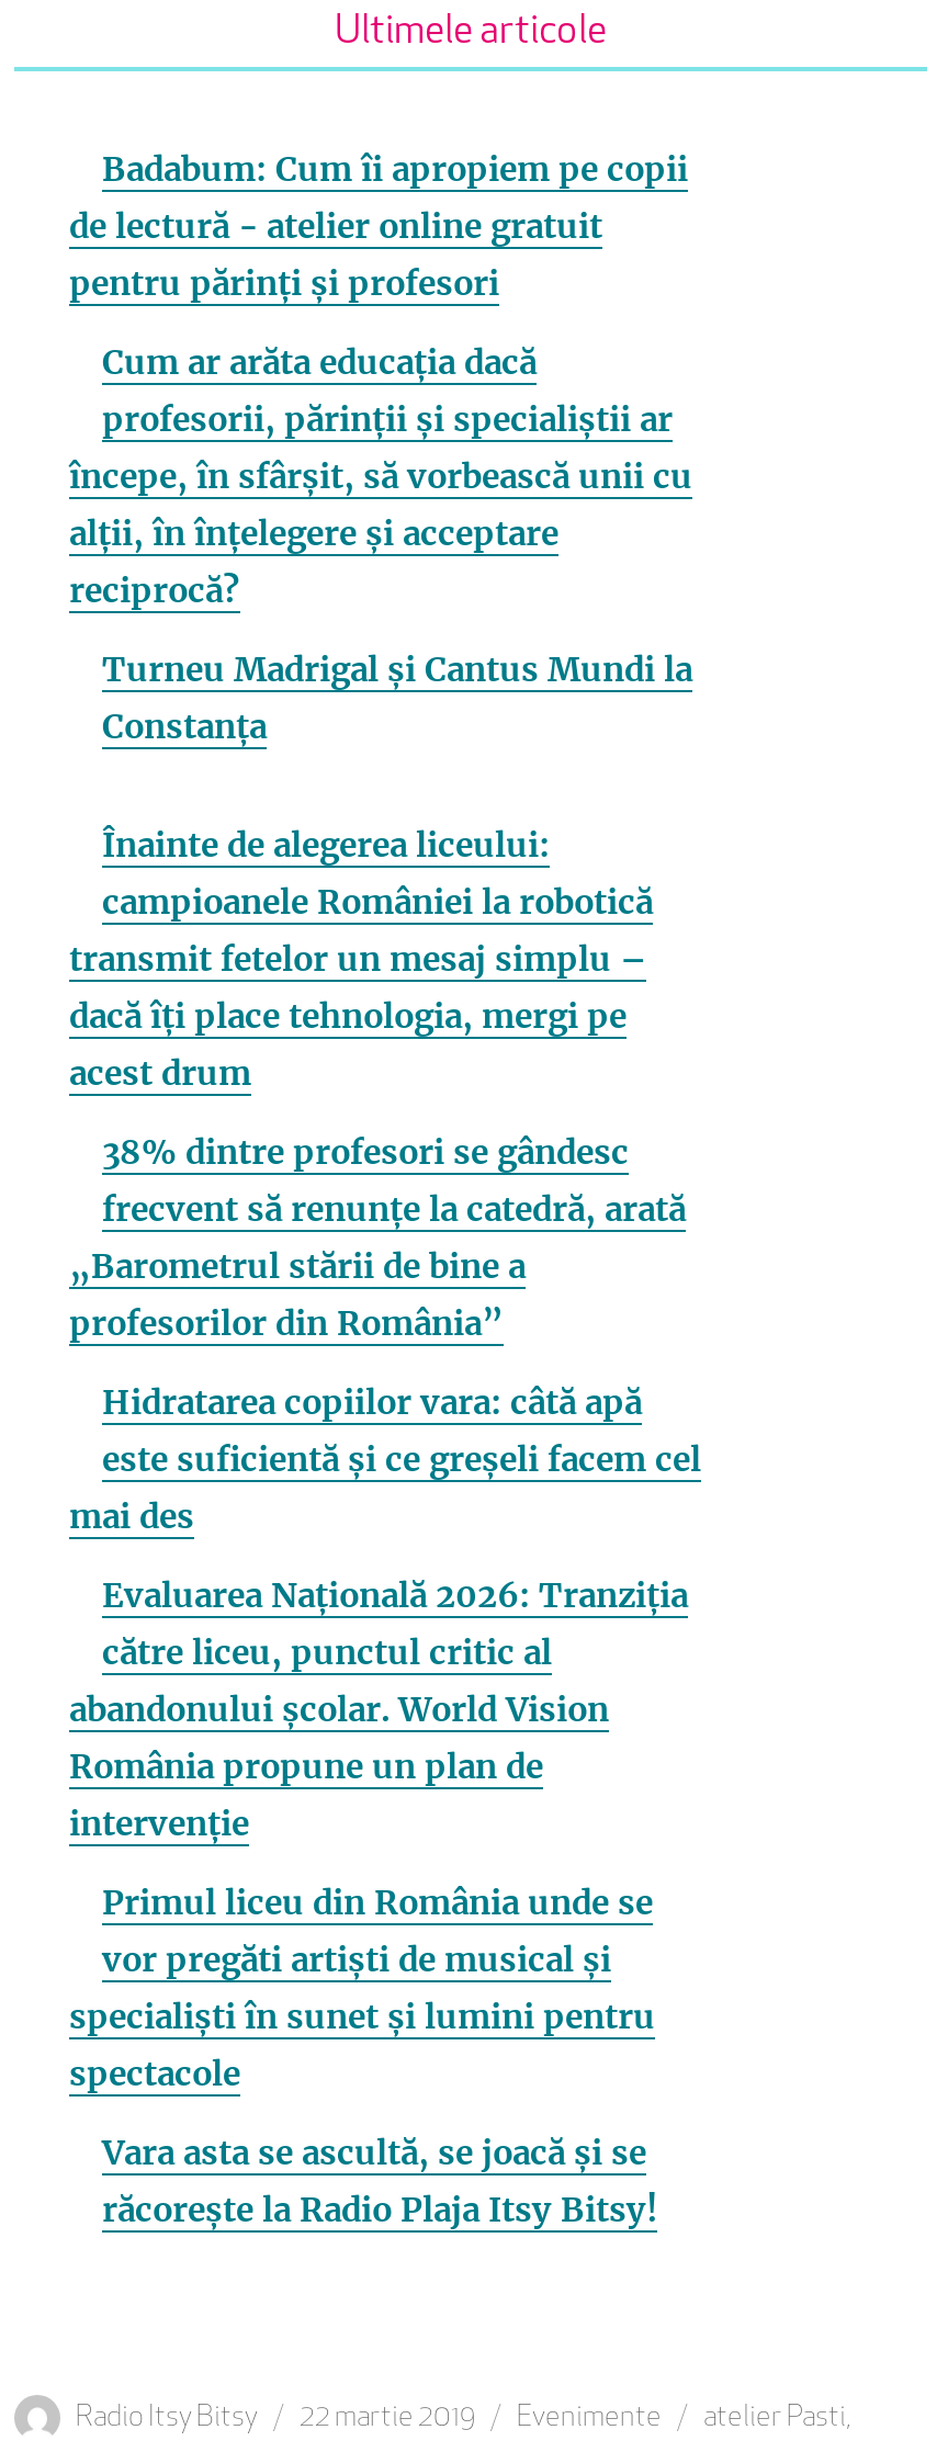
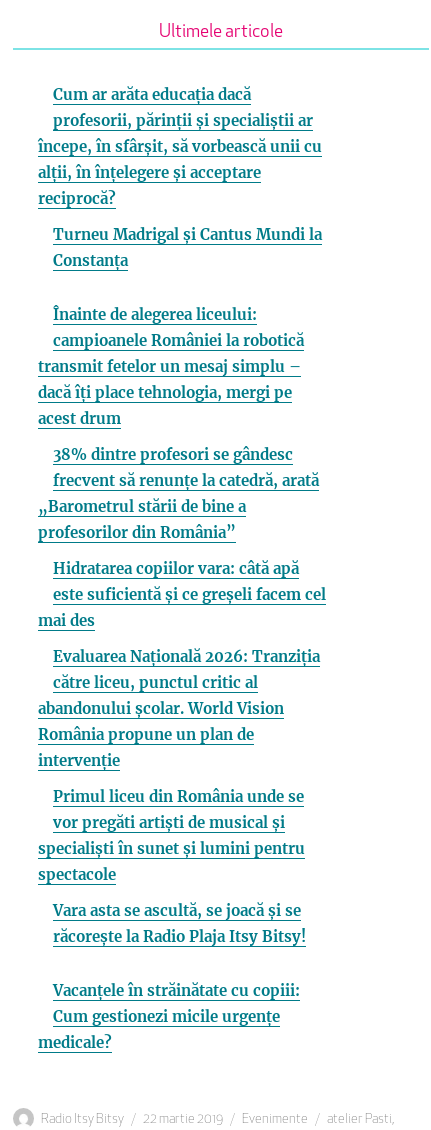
- Badabum: Cum îi apropiem pe copii
- de lectură - atelier online gratuit
- pentru părinți și profesori

moved up: Cum ar arăta educația dacă | profesorii, părinții și specialiștii ar | începe, în sfârșit, să vorbească unii cu | ... | Vara asta se ascultă, se joacă și se | răcorește la Radio Plaja Itsy Bitsy!

+ Vacanțele în străinătate cu copiii:
+ Cum gestionezi micile urgențe
+ medicale?
